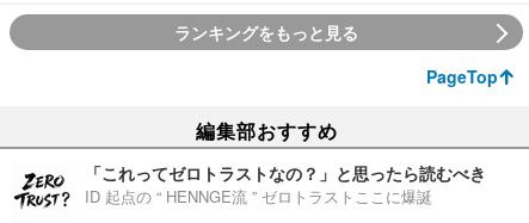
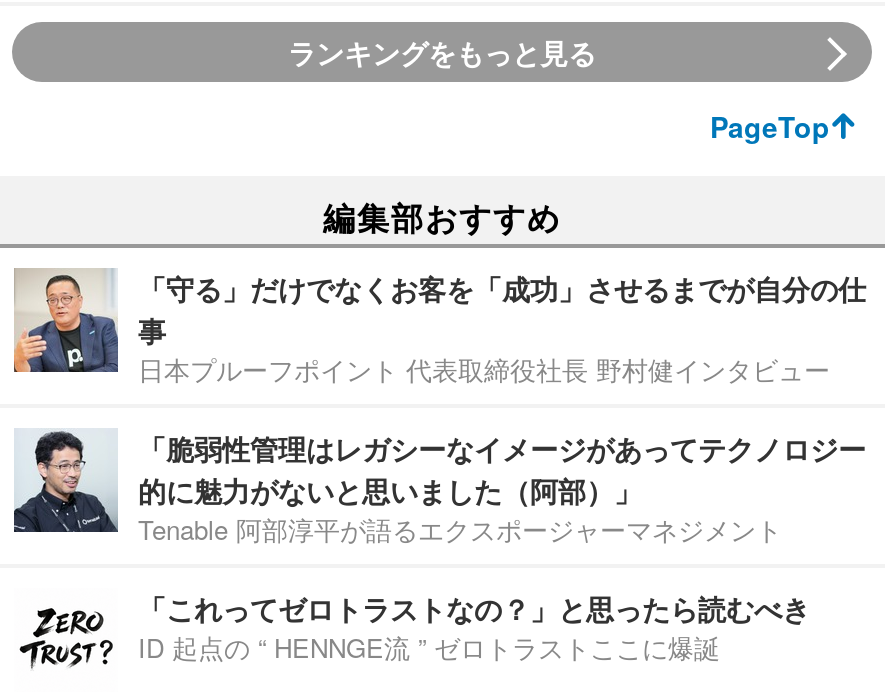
+ [image]
+ 「守る」だけでなくお客を「成功」させるまでが自分の仕
+ 事
+ 日本プルーフポイント 代表取締役社長 野村健インタビュー
+ 「脆弱性管理はレガシーなイメージがあってテクノロジー
+ 的に魅力がないと思いました（阿部）」
+ Tenable 阿部淳平が語るエクスポージャーマネジメント

+ [image]
